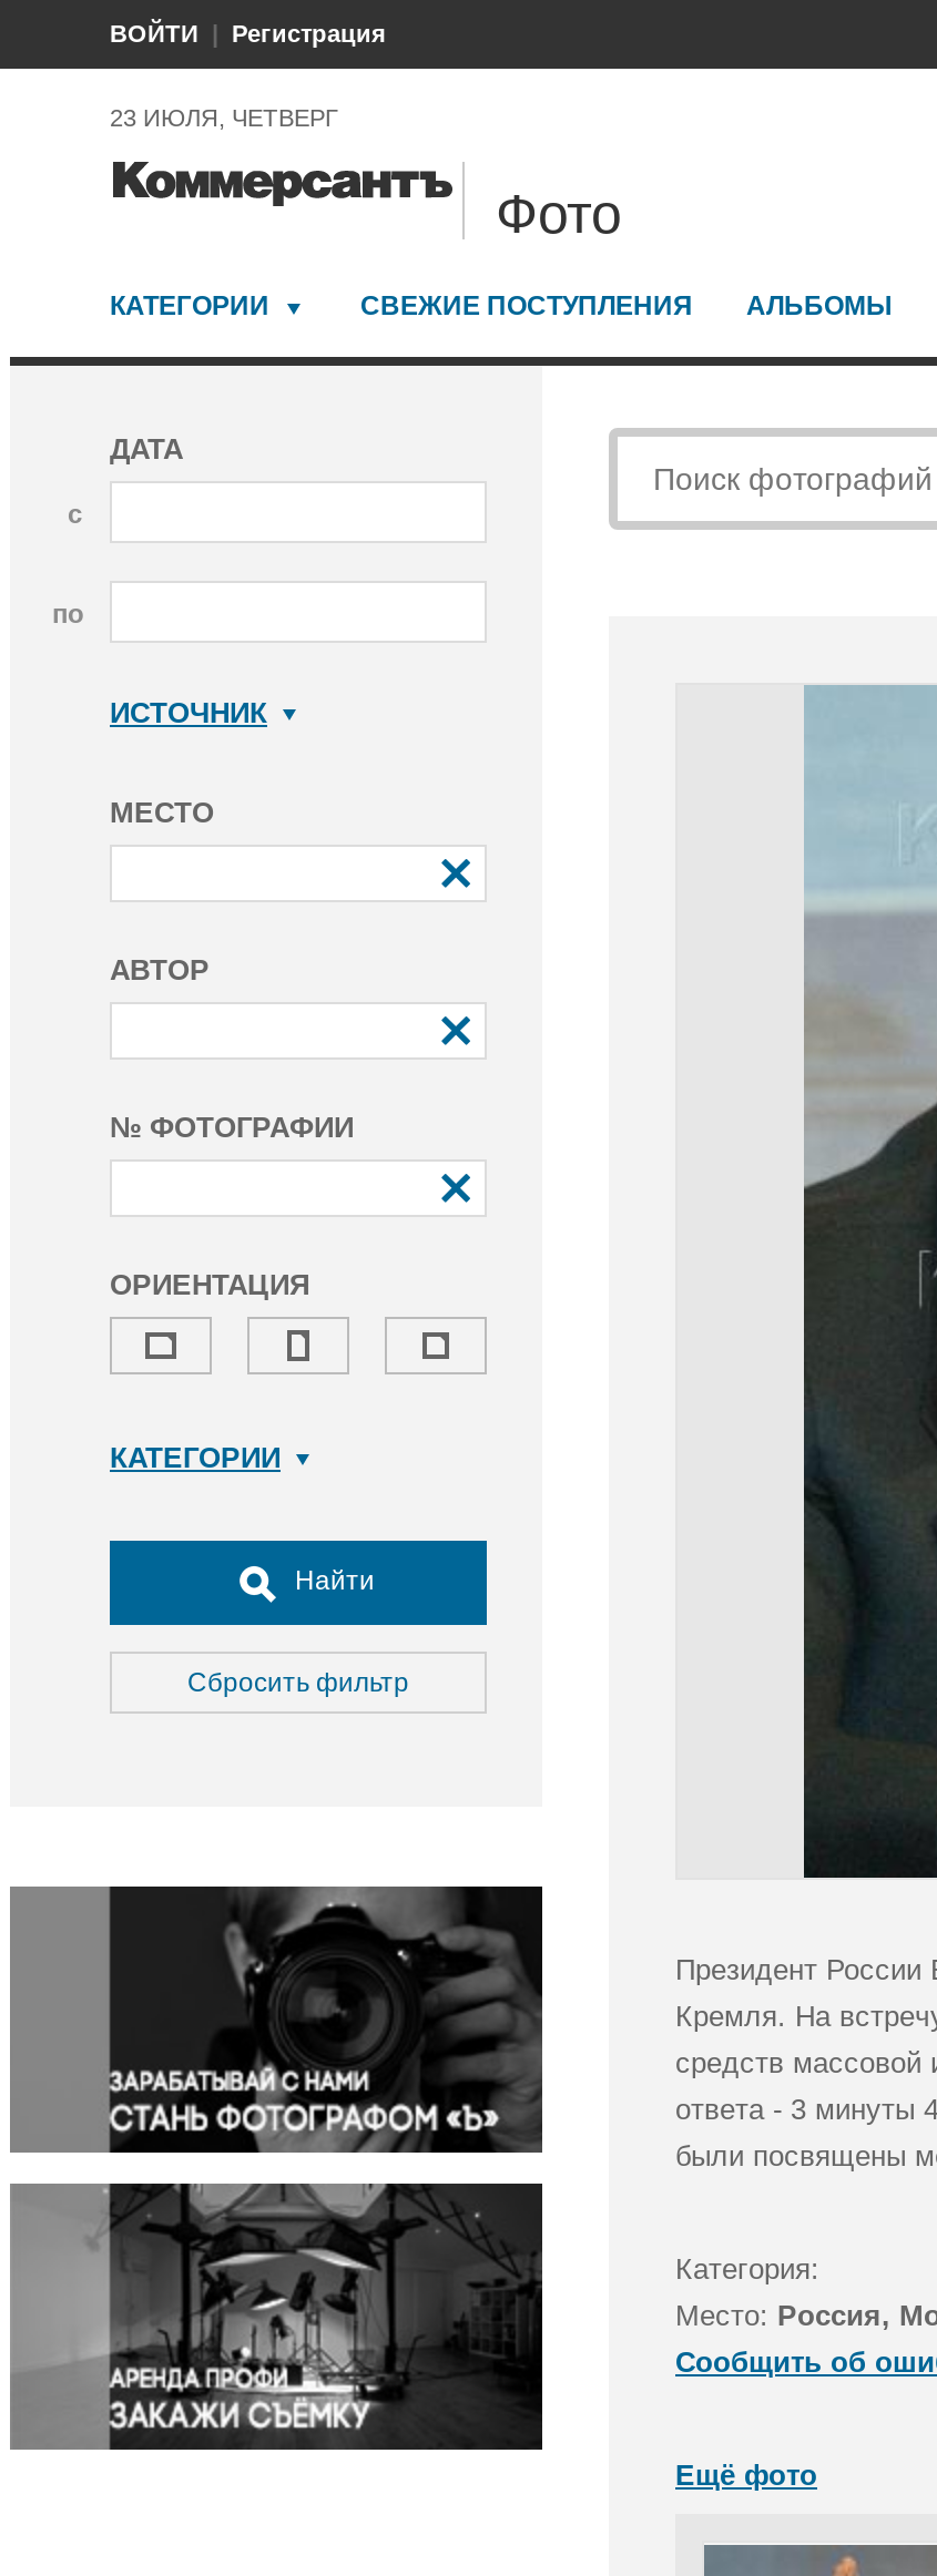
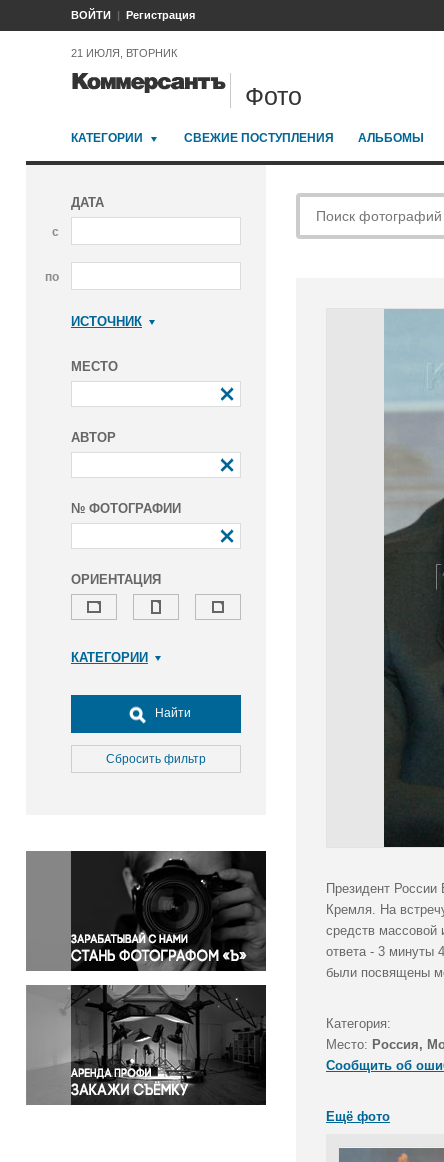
- 23 ИЮЛЯ, ЧЕТВЕРГ
+ 21 ИЮЛЯ, ВТОРНИК
